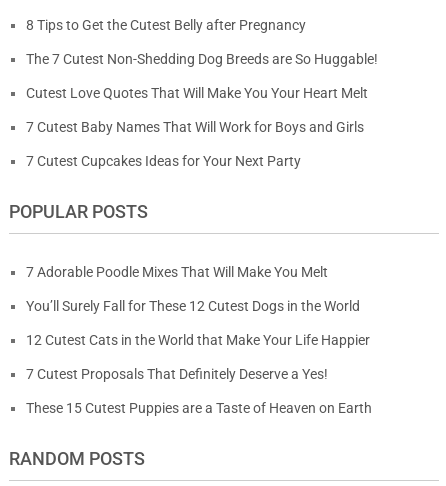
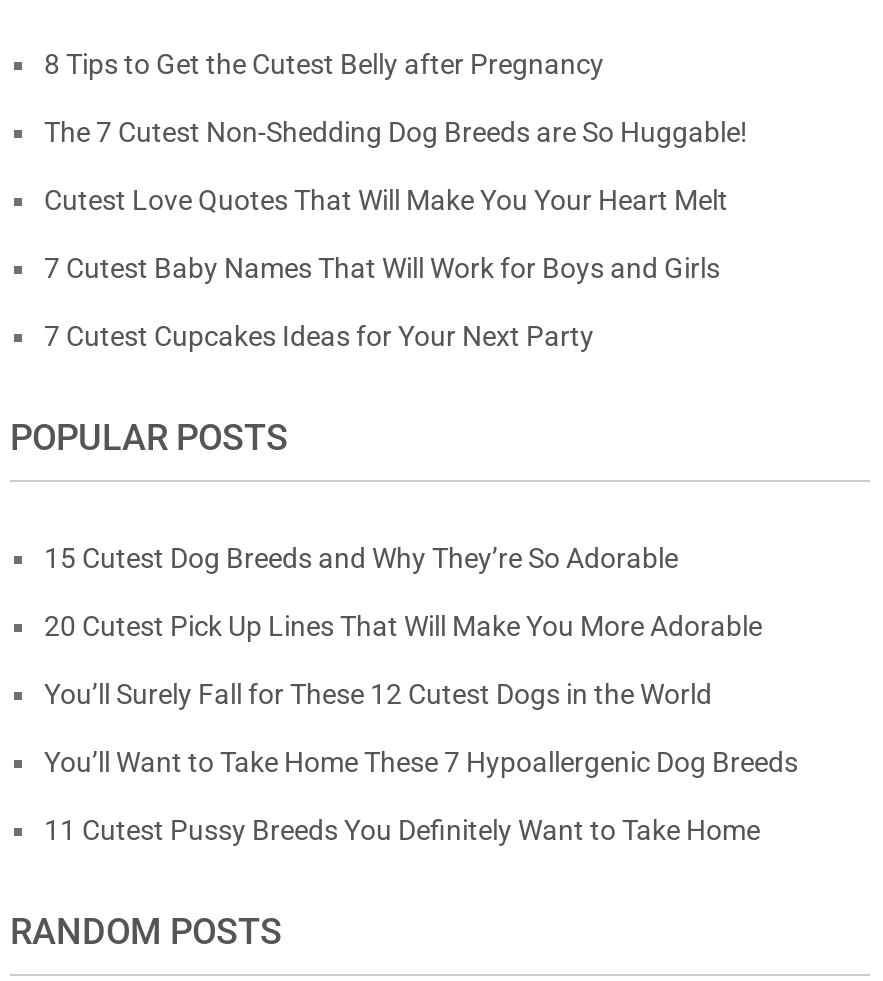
- 7 Adorable Poodle Mixes That Will Make You Melt
+ 15 Cutest Dog Breeds and Why They’re So Adorable
+ 20 Cutest Pick Up Lines That Will Make You More Adorable

moved down: You’ll Surely Fall for These 12 Cutest Dogs in the World

- 12 Cutest Cats in the World that Make Your Life Happier
- 7 Cutest Proposals That Definitely Deserve a Yes!
- These 15 Cutest Puppies are a Taste of Heaven on Earth
+ You’ll Want to Take Home These 7 Hypoallergenic Dog Breeds
+ 11 Cutest Pussy Breeds You Definitely Want to Take Home
